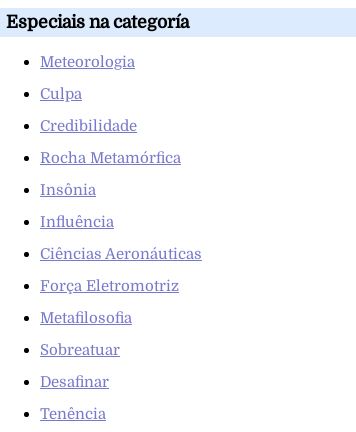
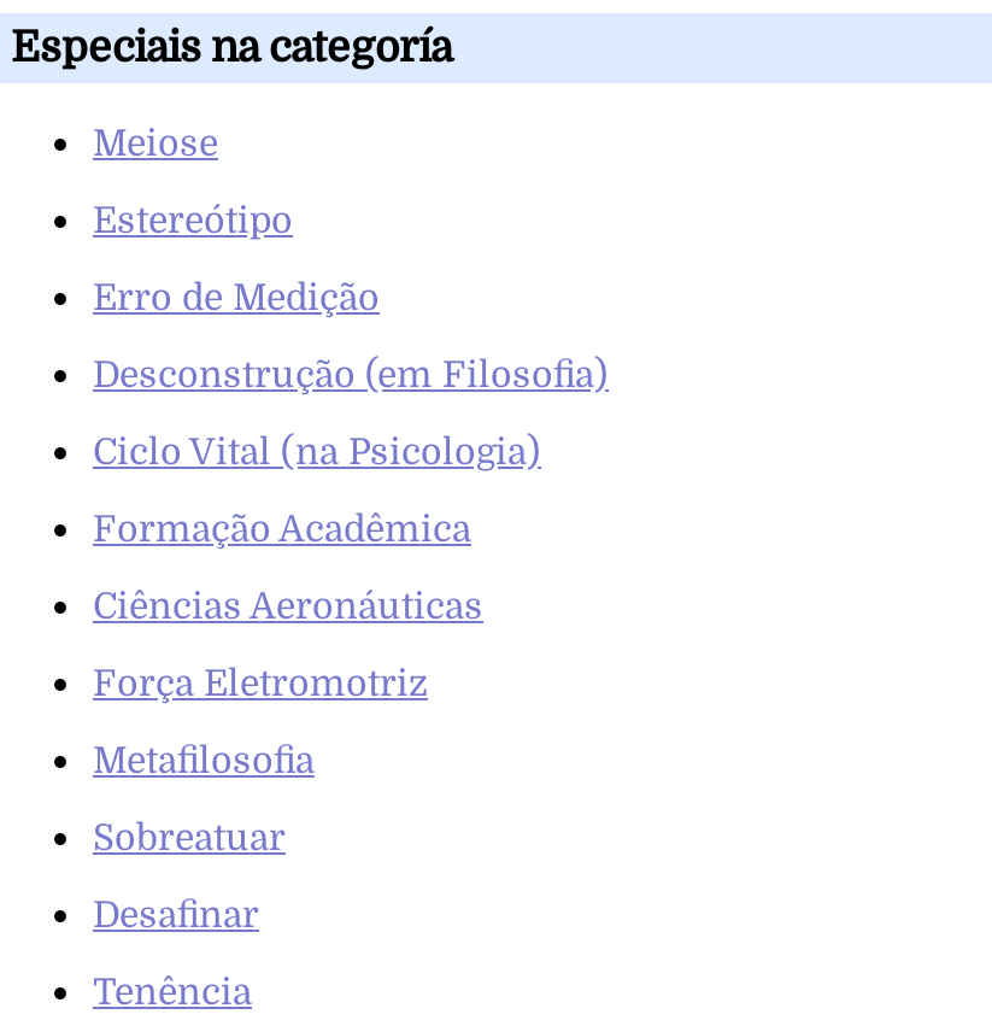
- Meteorologia
+ Meiose

- Culpa
+ Estereótipo

- Credibilidade
+ Erro de Medição

- Rocha Metamórfica
+ Desconstrução (em Filosofia)

- Insônia
+ Ciclo Vital (na Psicologia)

- Influência
+ Formação Acadêmica
